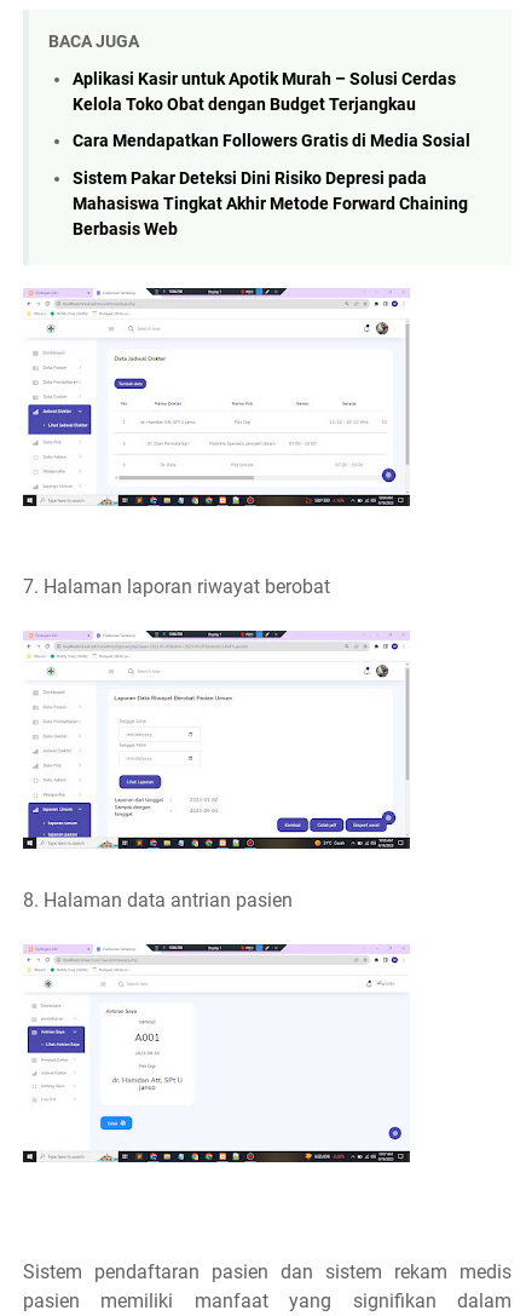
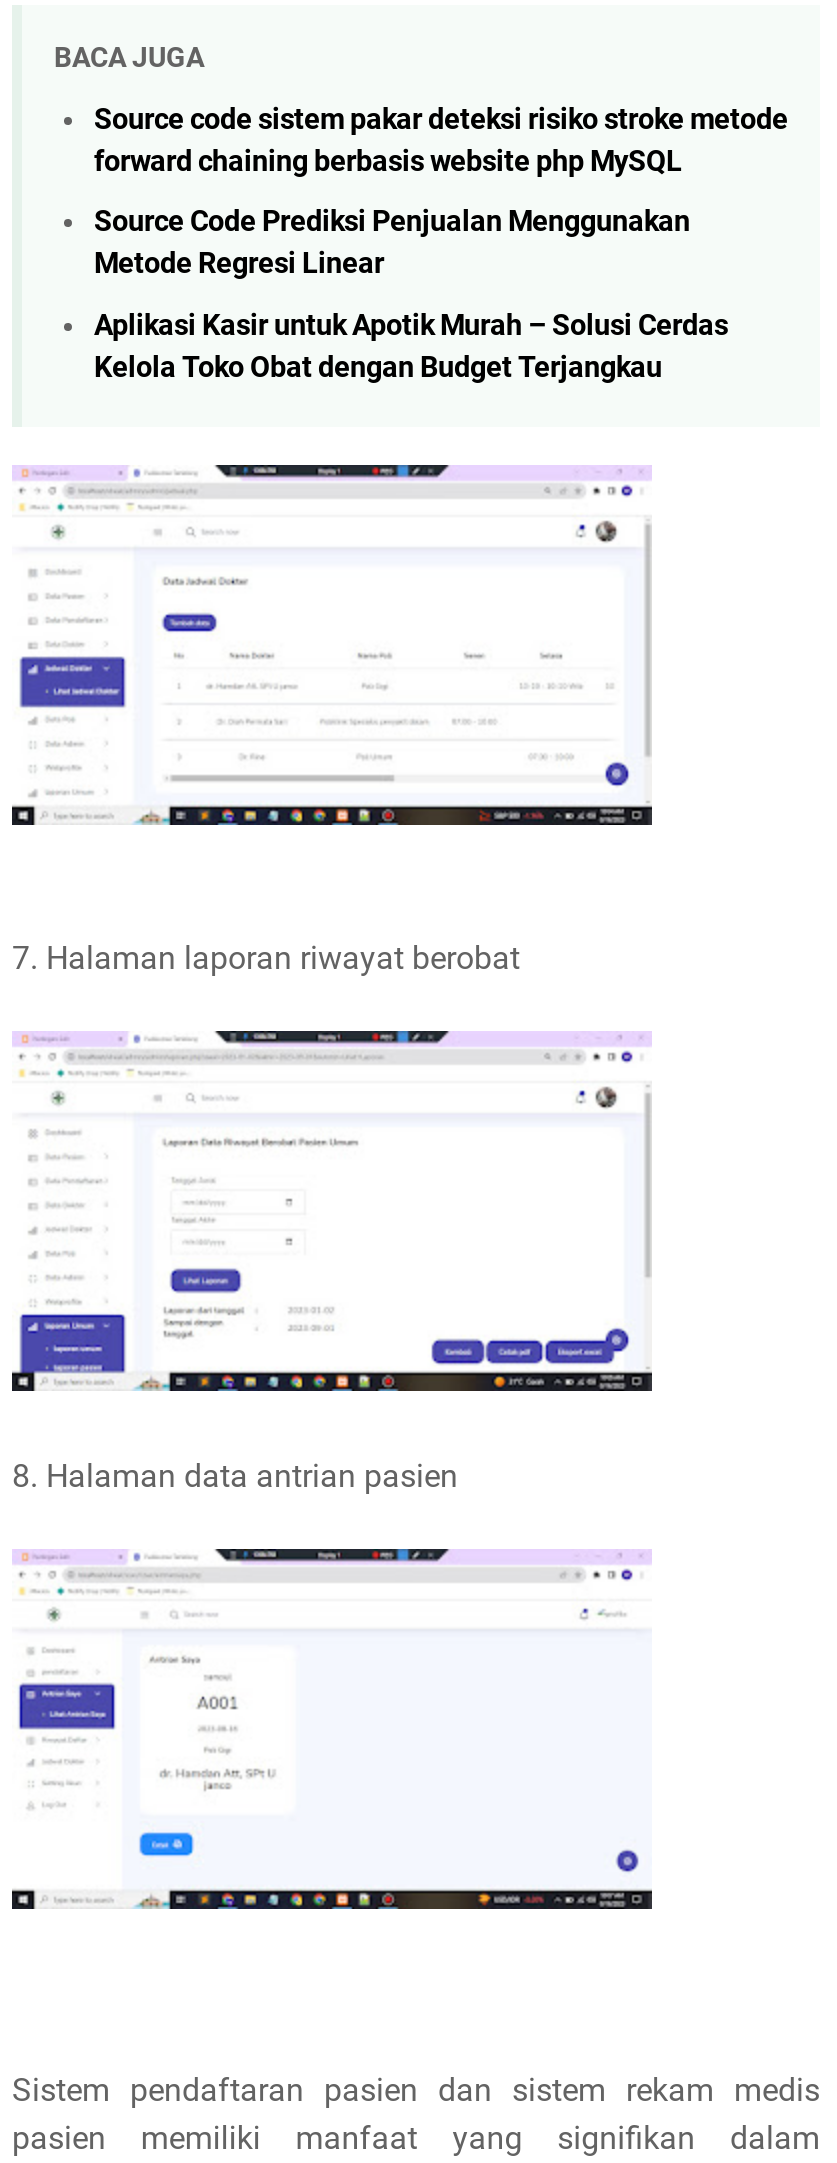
+ Source code sistem pakar deteksi risiko stroke metode
+ forward chaining berbasis website php MySQL
+ Source Code Prediksi Penjualan Menggunakan
+ Metode Regresi Linear

moved down: Aplikasi Kasir untuk Apotik Murah – Solusi Cerdas | Kelola Toko Obat dengan Budget Terjangkau

- Cara Mendapatkan Followers Gratis di Media Sosial
- Sistem Pakar Deteksi Dini Risiko Depresi pada
- Mahasiswa Tingkat Akhir Metode Forward Chaining
- Berbasis Web
